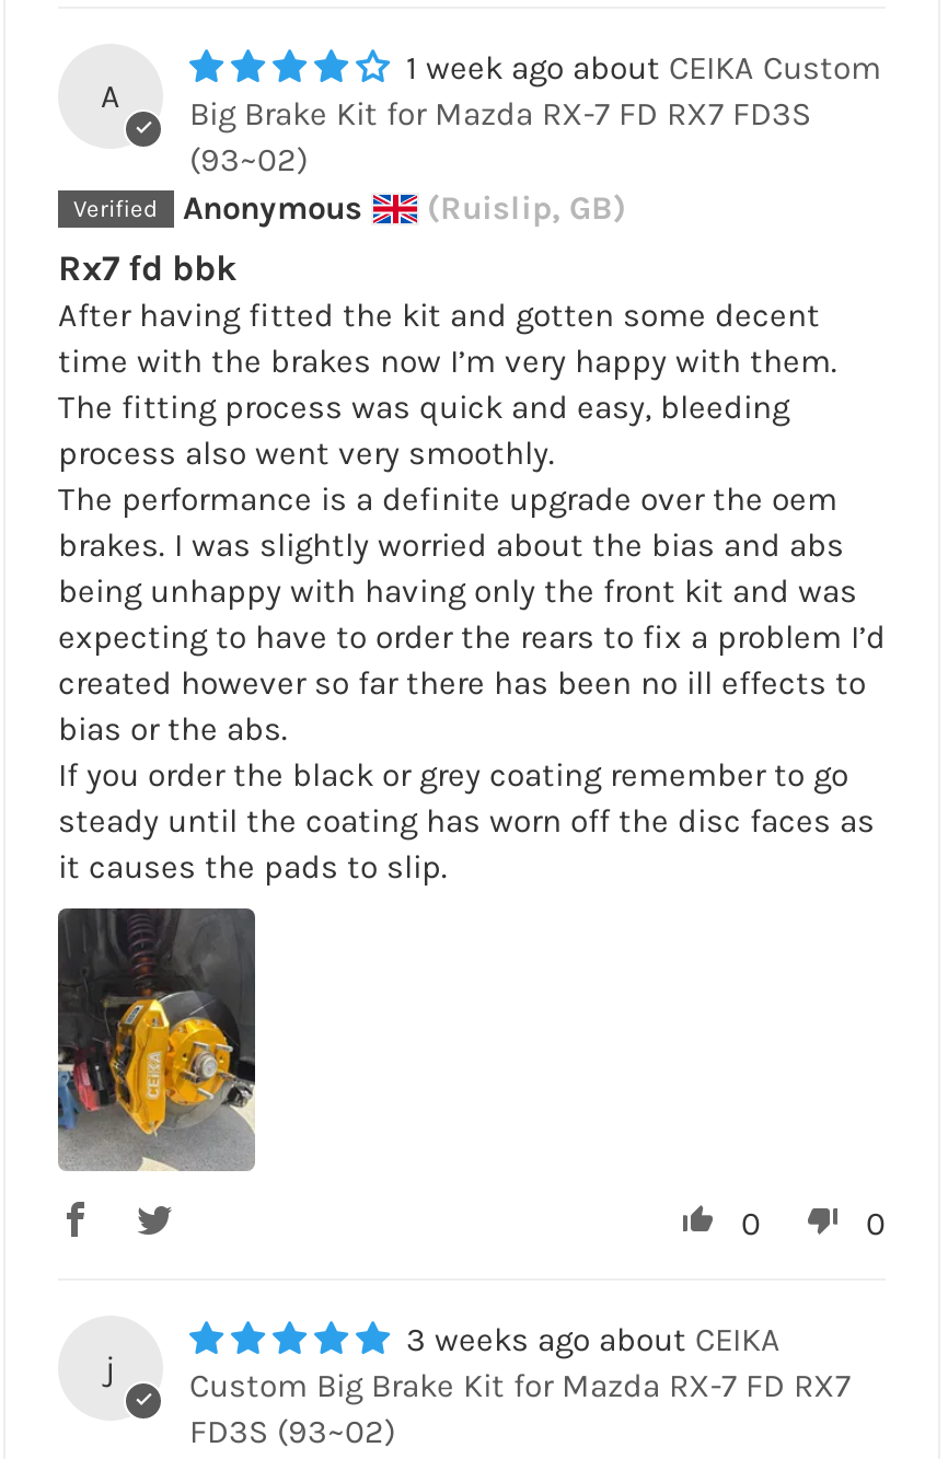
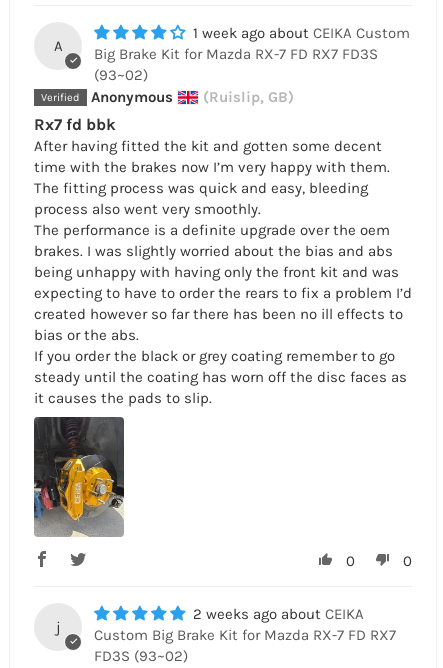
- 3 weeks ago
+ 2 weeks ago
